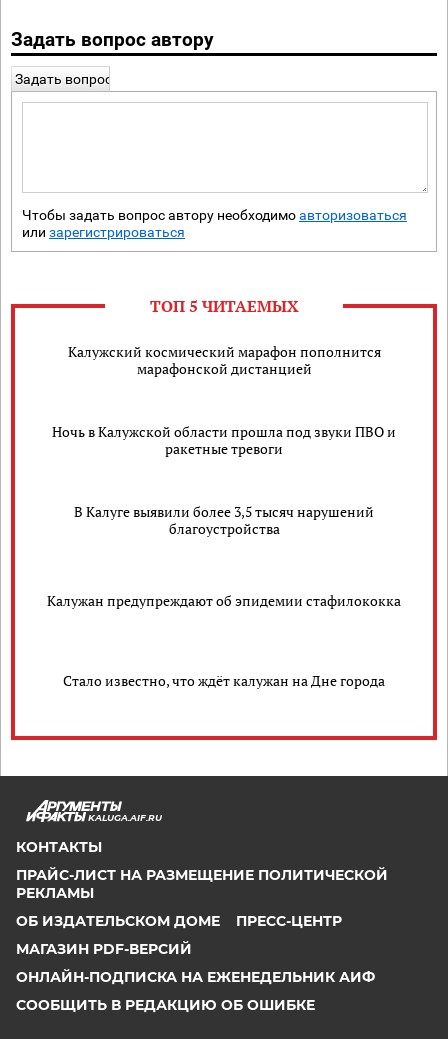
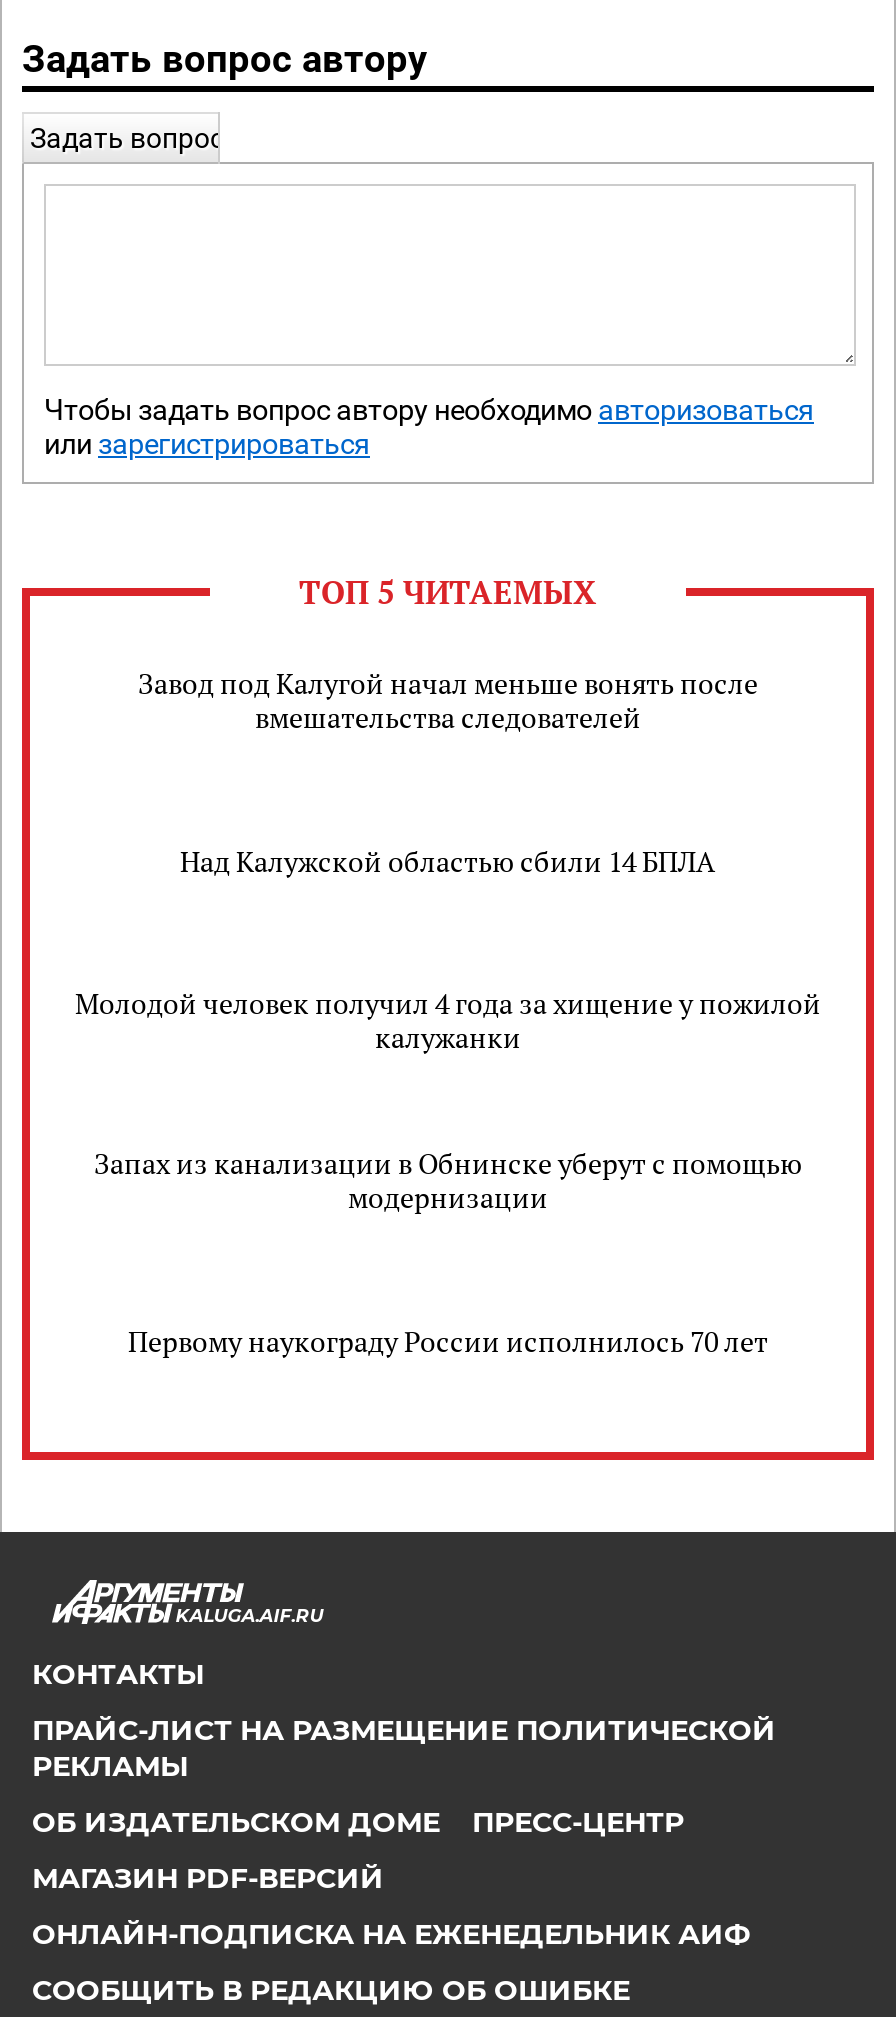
- Калужский космический марафон пополнится
- марафонской дистанцией
+ Завод под Калугой начал меньше вонять после
+ вмешательства следователей

- Ночь в Калужской области прошла под звуки ПВО и
- ракетные тревоги
+ Над Калужской областью сбили 14 БПЛА

- В Калуге выявили более 3,5 тысяч нарушений
- благоустройства
+ Молодой человек получил 4 года за хищение у пожилой
+ калужанки

- Калужан предупреждают об эпидемии стафилококка
+ Запах из канализации в Обнинске уберут с помощью
+ модернизации

- Стало известно, что ждёт калужан на Дне города
+ Первому наукограду России исполнилось 70 лет
